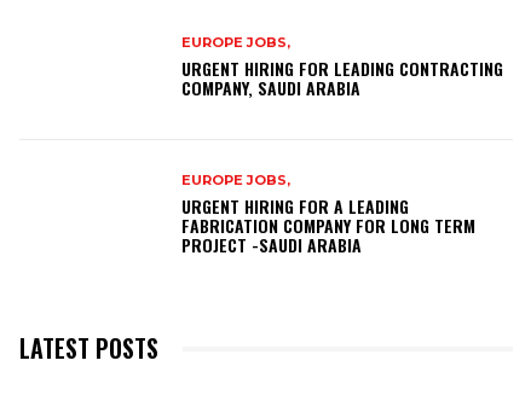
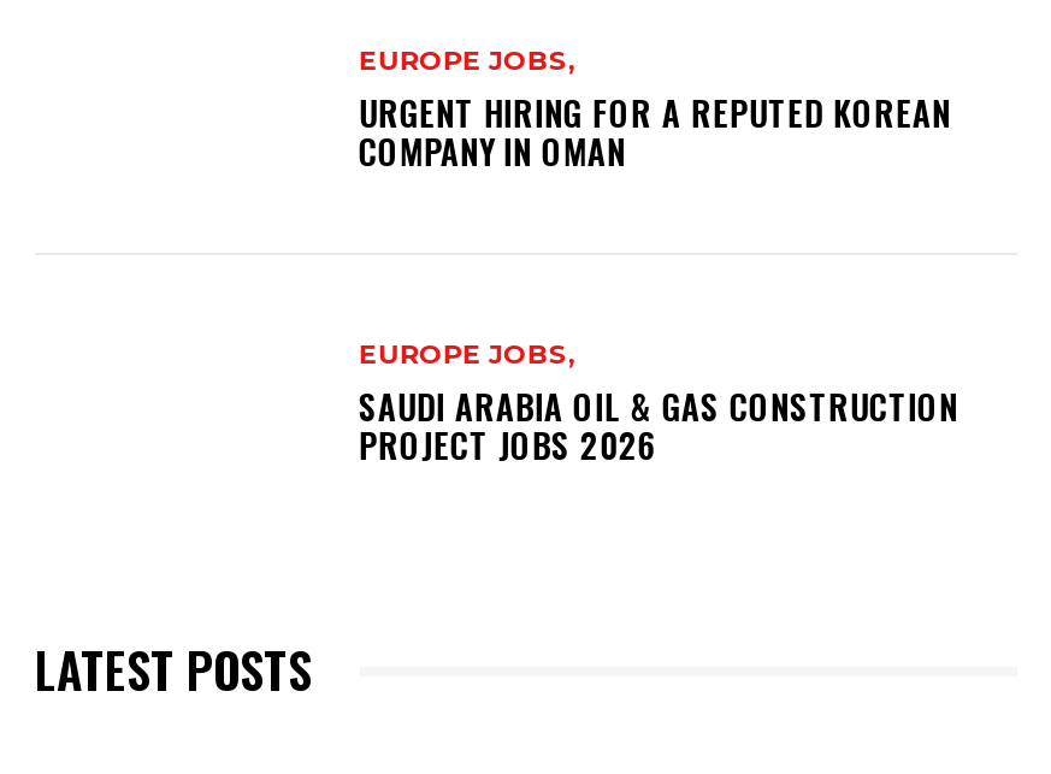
- URGENT HIRING FOR LEADING CONTRACTING
- COMPANY, SAUDI ARABIA
+ URGENT HIRING FOR A REPUTED KOREAN
+ COMPANY IN OMAN

- URGENT HIRING FOR A LEADING
- FABRICATION COMPANY FOR LONG TERM
- PROJECT -SAUDI ARABIA
+ SAUDI ARABIA OIL & GAS CONSTRUCTION
+ PROJECT JOBS 2026
